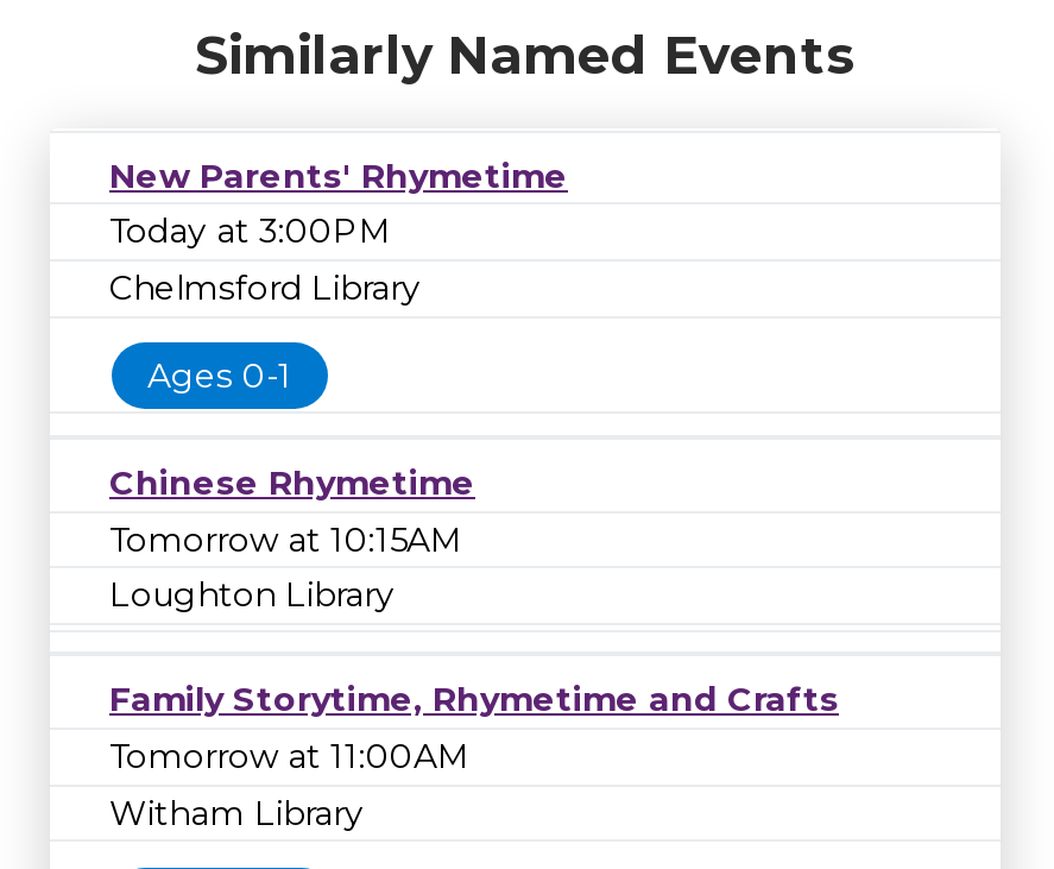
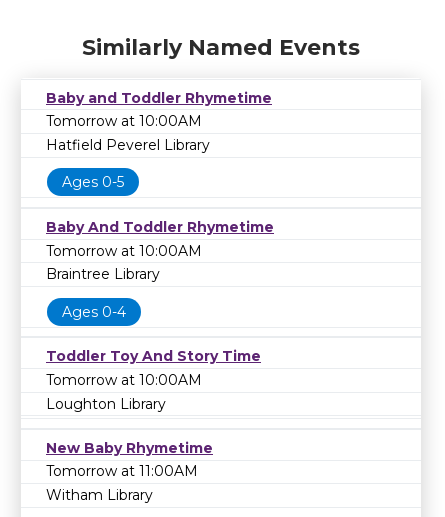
- New Parents' Rhymetime
- Today at 3:00PM
- Chelmsford Library
- Ages 0-1
- Chinese Rhymetime
- Tomorrow at 10:15AM
+ Baby and Toddler Rhymetime
+ Tomorrow at 10:00AM
+ Hatfield Peverel Library
+ Ages 0-5
+ Baby And Toddler Rhymetime
+ Tomorrow at 10:00AM
+ Braintree Library
+ Ages 0-4
+ Toddler Toy And Story Time
+ Tomorrow at 10:00AM

- Family Storytime, Rhymetime and Crafts
+ New Baby Rhymetime
